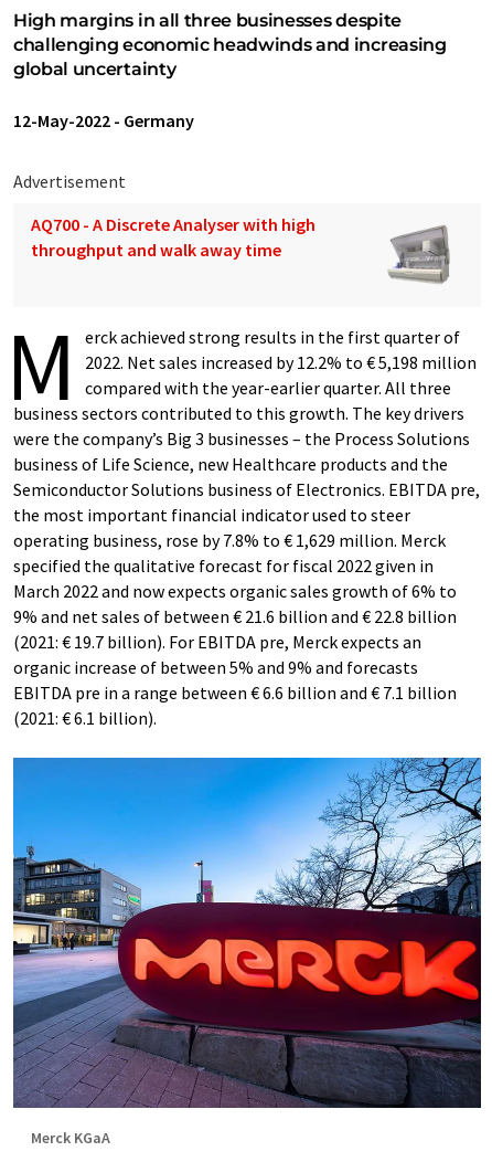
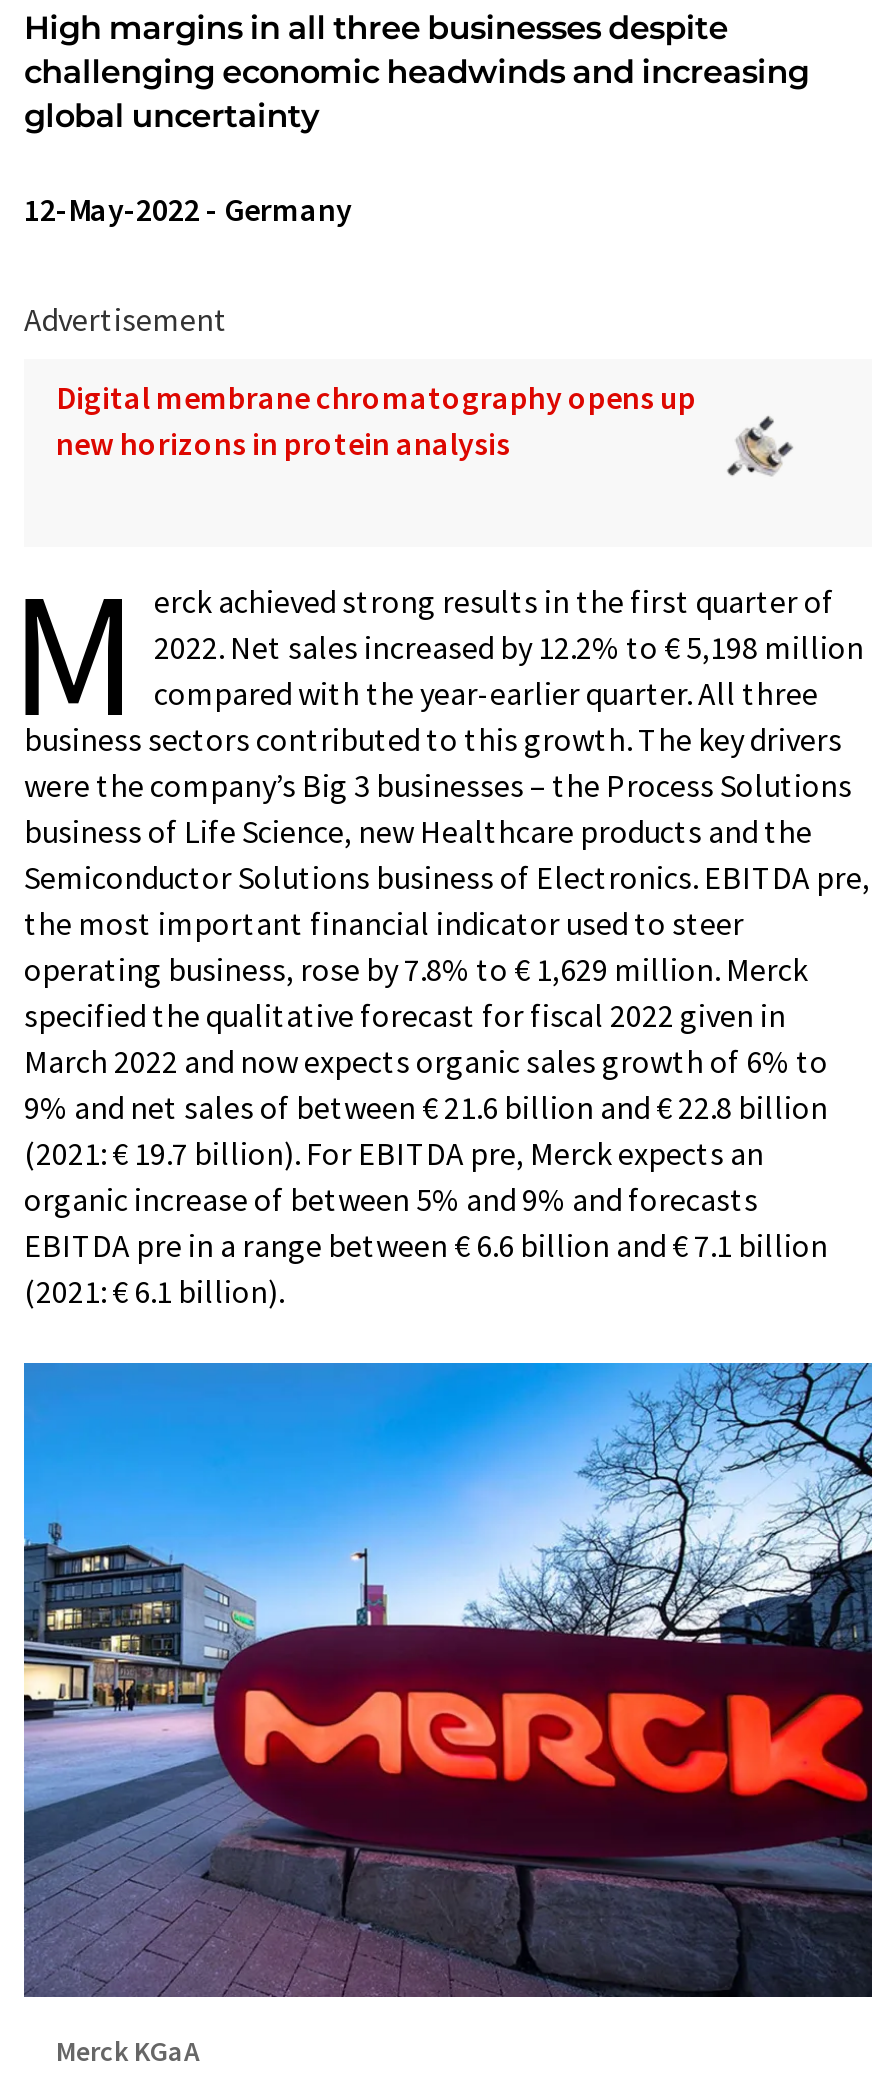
- AQ700 - A Discrete Analyser with high
- throughput and walk away time
+ Digital membrane chromatography opens up
+ new horizons in protein analysis

- [image]
+ [image]
